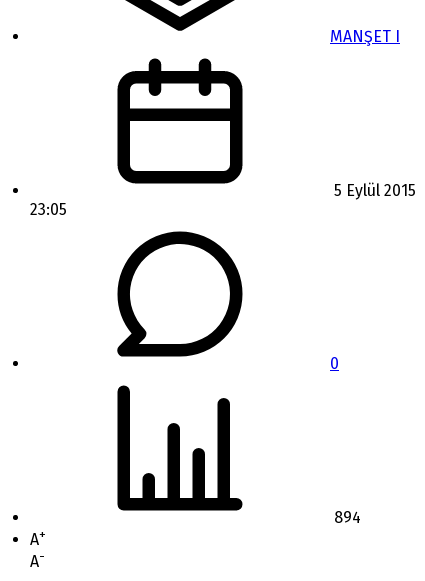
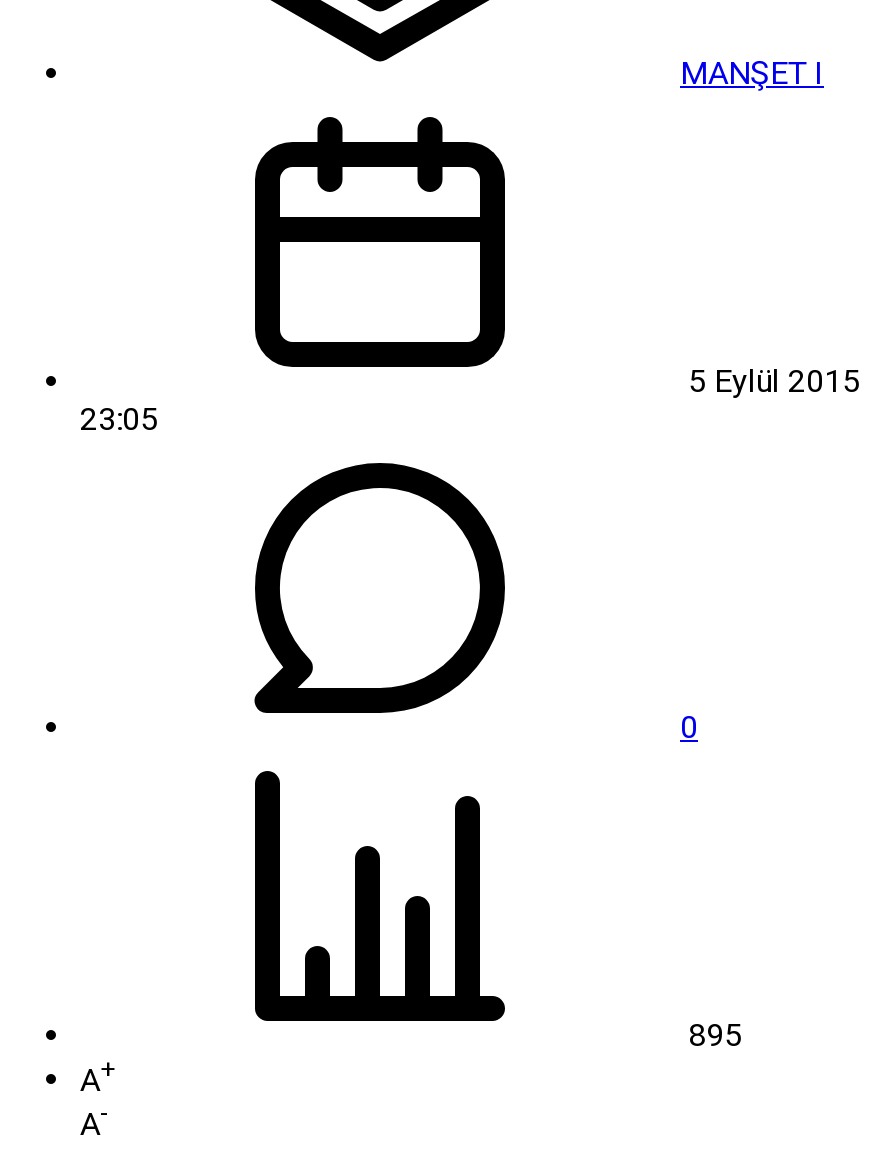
- 894
+ 895
